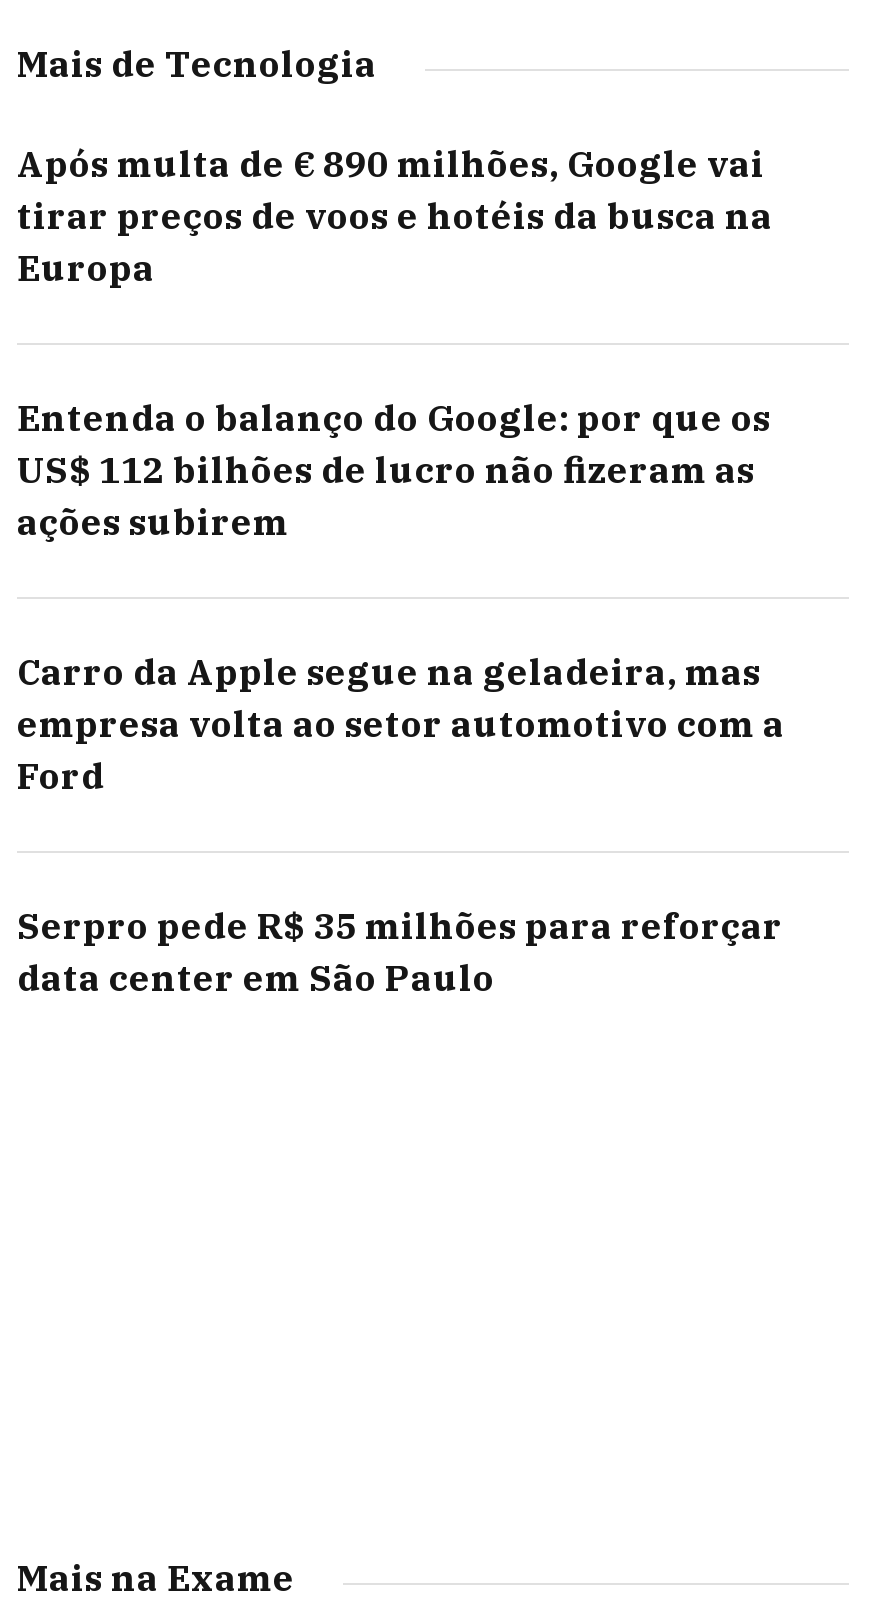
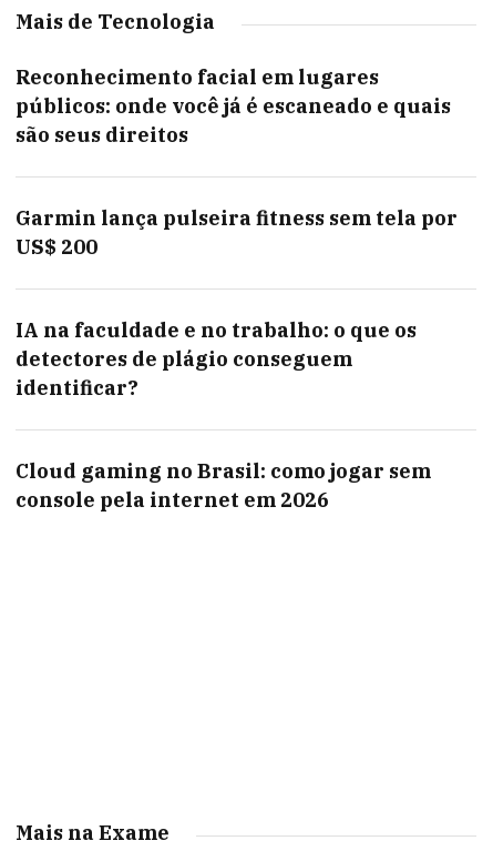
- Após multa de € 890 milhões, Google vai
- tirar preços de voos e hotéis da busca na
- Europa
+ Reconhecimento facial em lugares
+ públicos: onde você já é escaneado e quais
+ são seus direitos

- Entenda o balanço do Google: por que os
- US$ 112 bilhões de lucro não fizeram as
- ações subirem
+ Garmin lança pulseira fitness sem tela por
+ US$ 200

- Carro da Apple segue na geladeira, mas
- empresa volta ao setor automotivo com a
- Ford
+ IA na faculdade e no trabalho: o que os
+ detectores de plágio conseguem
+ identificar?

- Serpro pede R$ 35 milhões para reforçar
- data center em São Paulo
+ Cloud gaming no Brasil: como jogar sem
+ console pela internet em 2026
